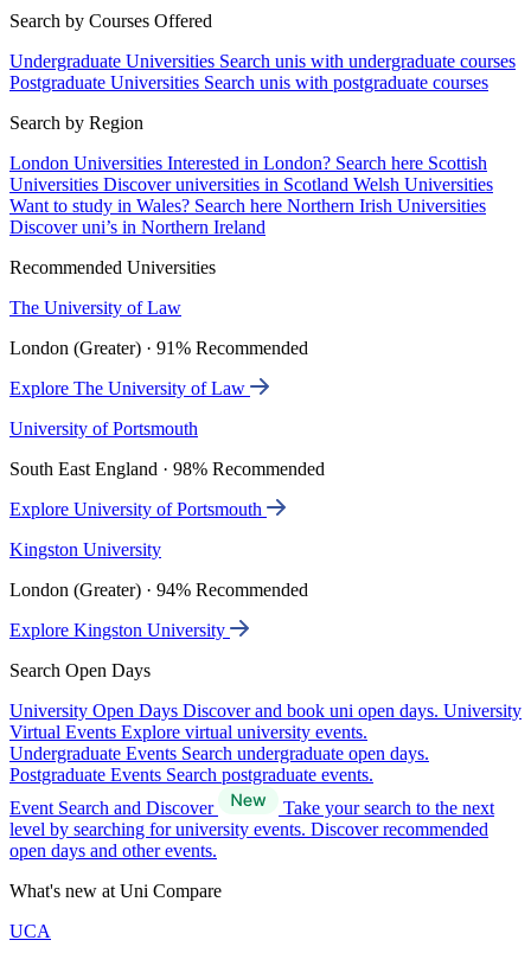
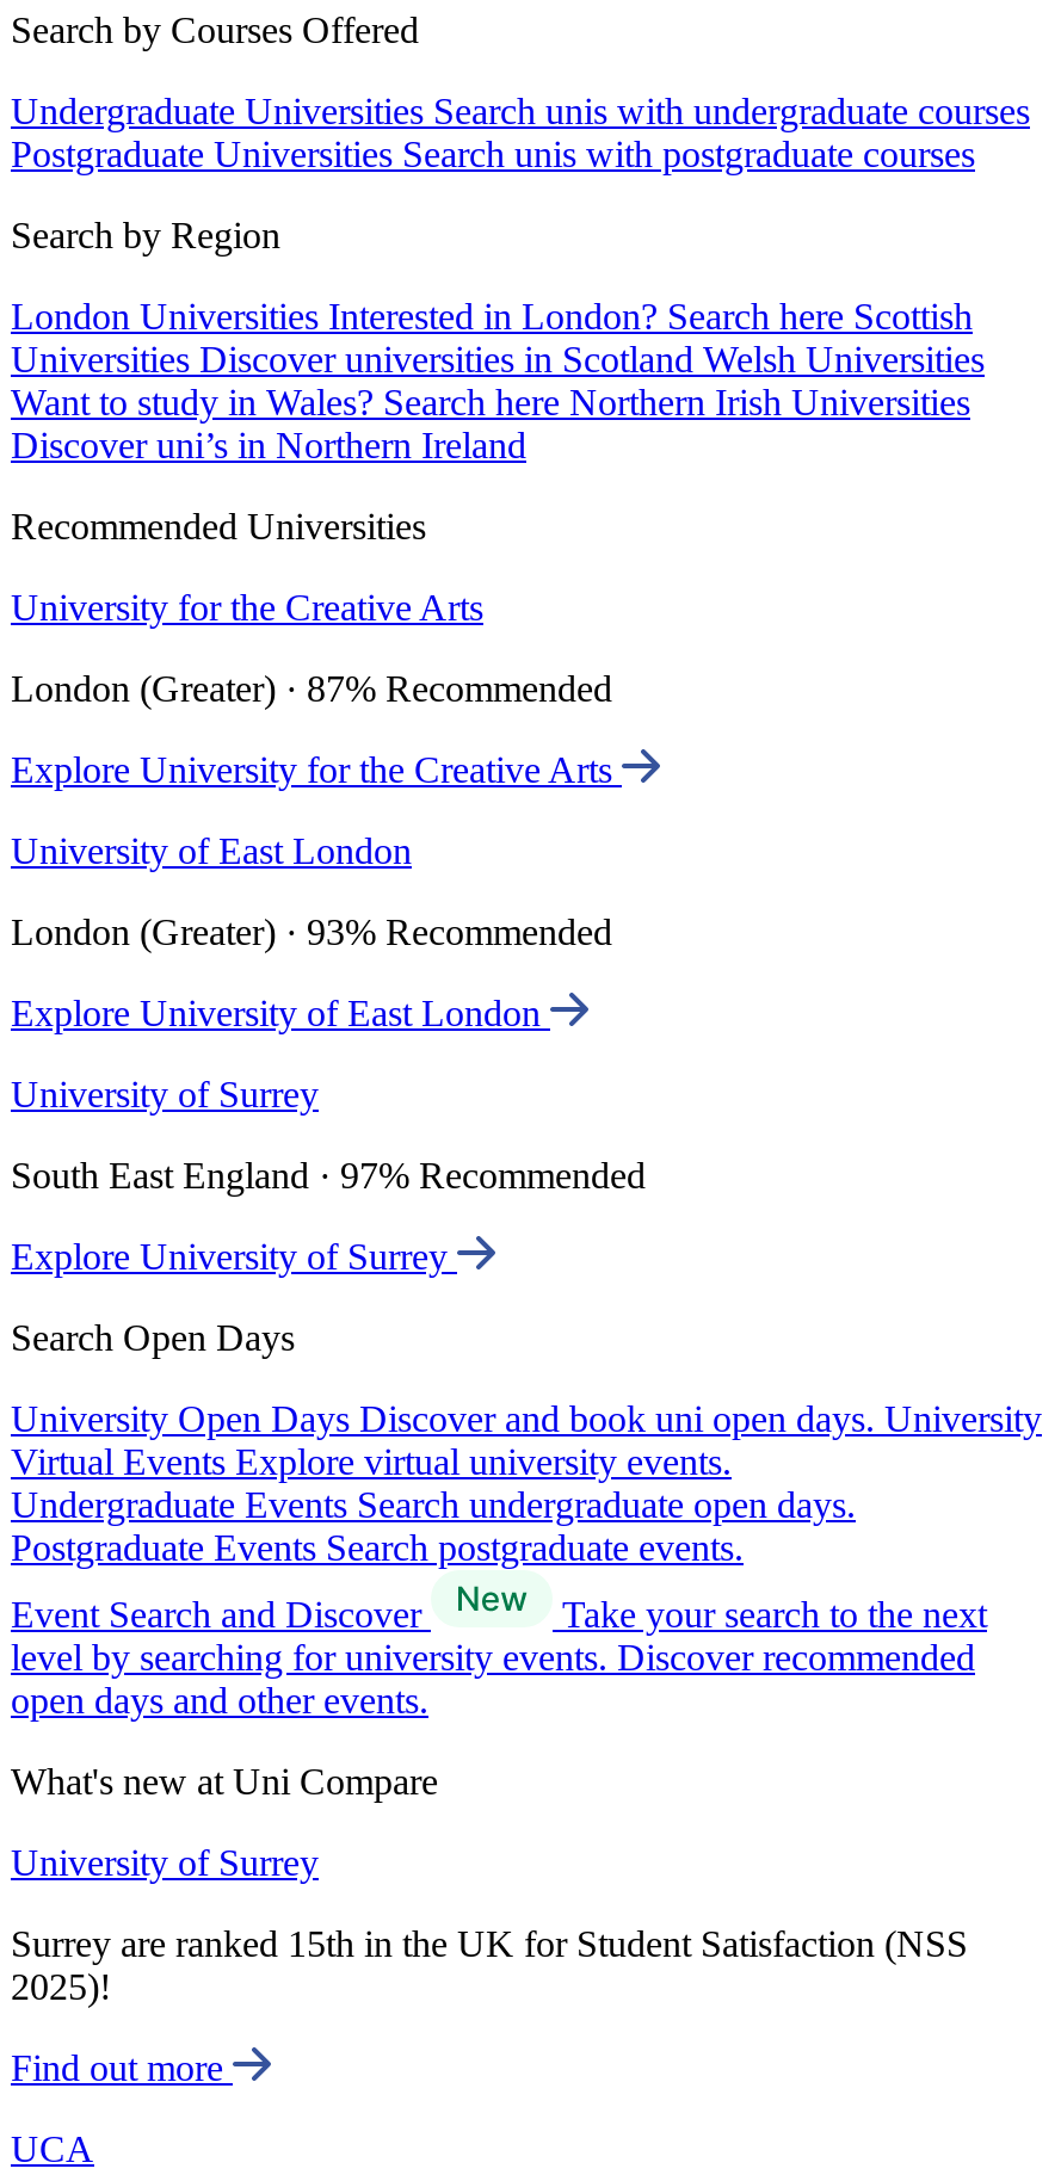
- The University of Law
+ University for the Creative Arts

- London (Greater) · 91% Recommended
+ London (Greater) · 87% Recommended

- Explore The University of Law
+ Explore University for the Creative Arts

- University of Portsmouth
+ University of East London

- South East England · 98% Recommended
+ London (Greater) · 93% Recommended

- Explore University of Portsmouth
+ Explore University of East London

- Kingston University
+ University of Surrey

- London (Greater) · 94% Recommended
+ South East England · 97% Recommended

- Explore Kingston University
+ Explore University of Surrey

+ University of Surrey
+ Surrey are ranked 15th in the UK for Student Satisfaction (NSS
+ 2025)!
+ Find out more
